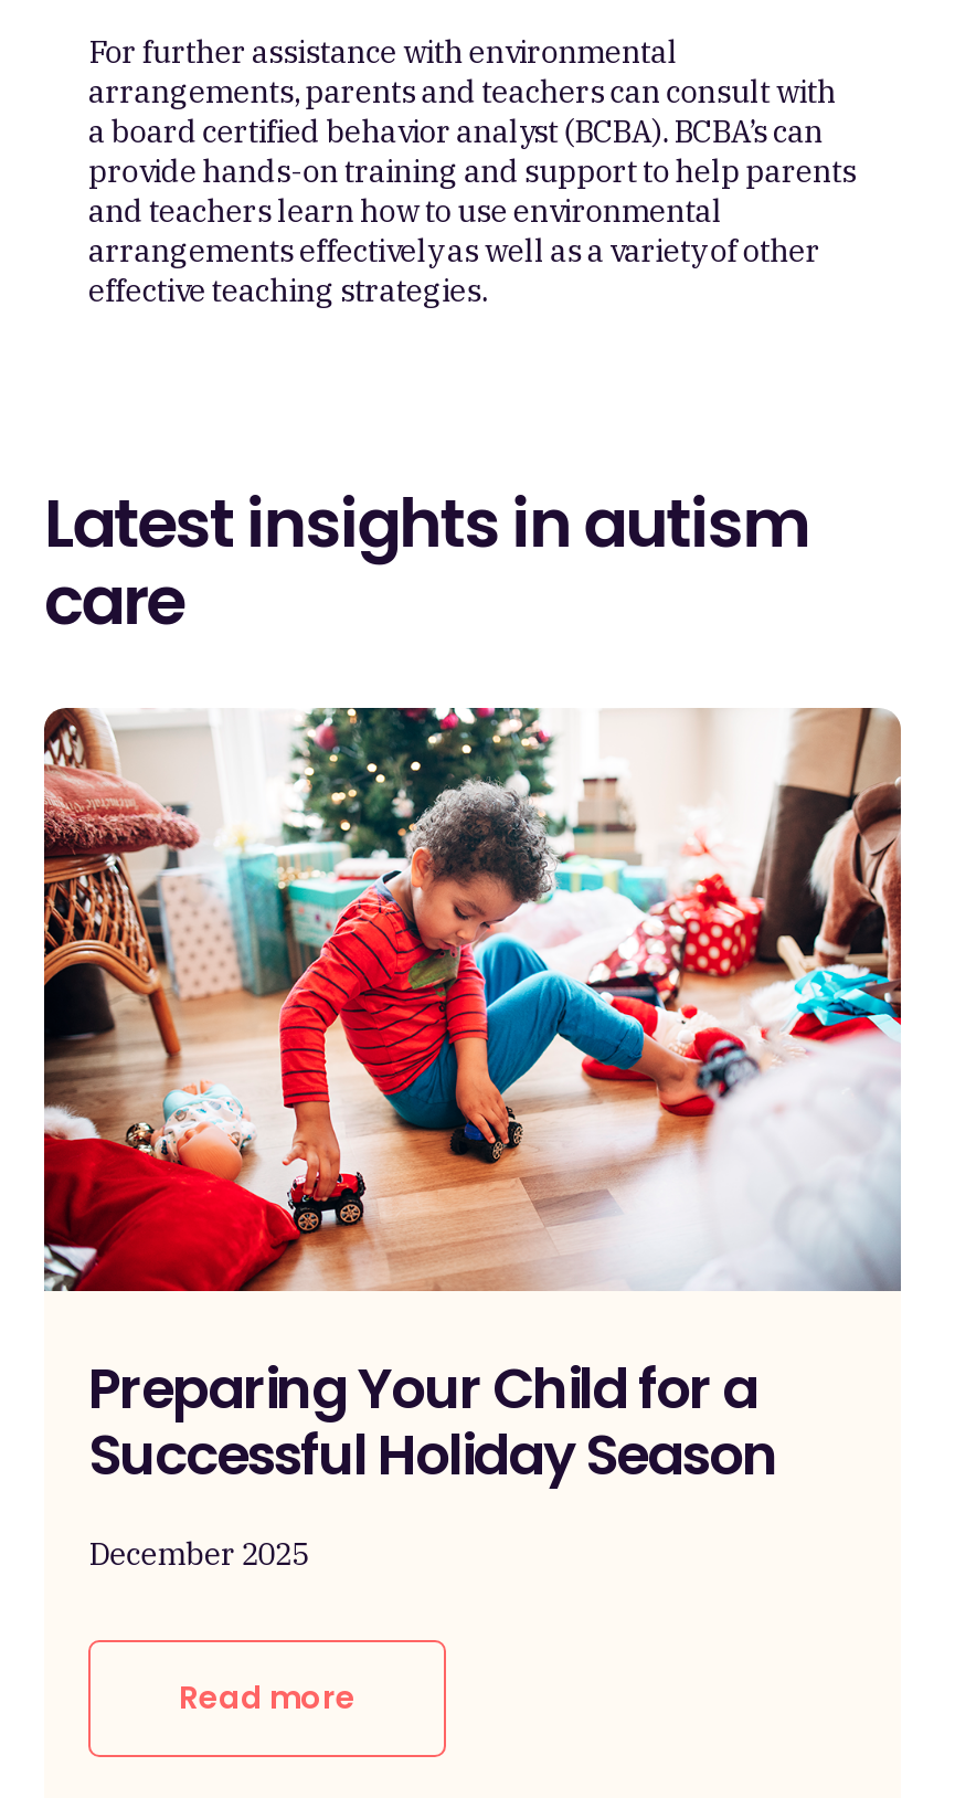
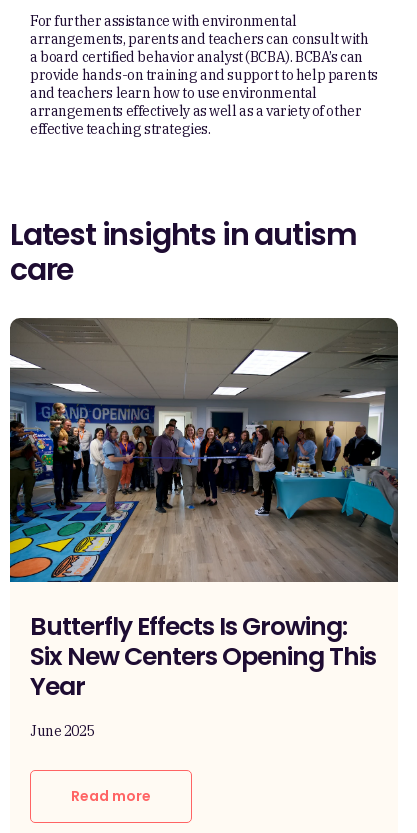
- [image]
- Preparing Your Child for a
- Successful Holiday Season
+ [image]
+ Butterfly Effects Is Growing:
+ Six New Centers Opening This
+ Year

- December 2025
+ June 2025
